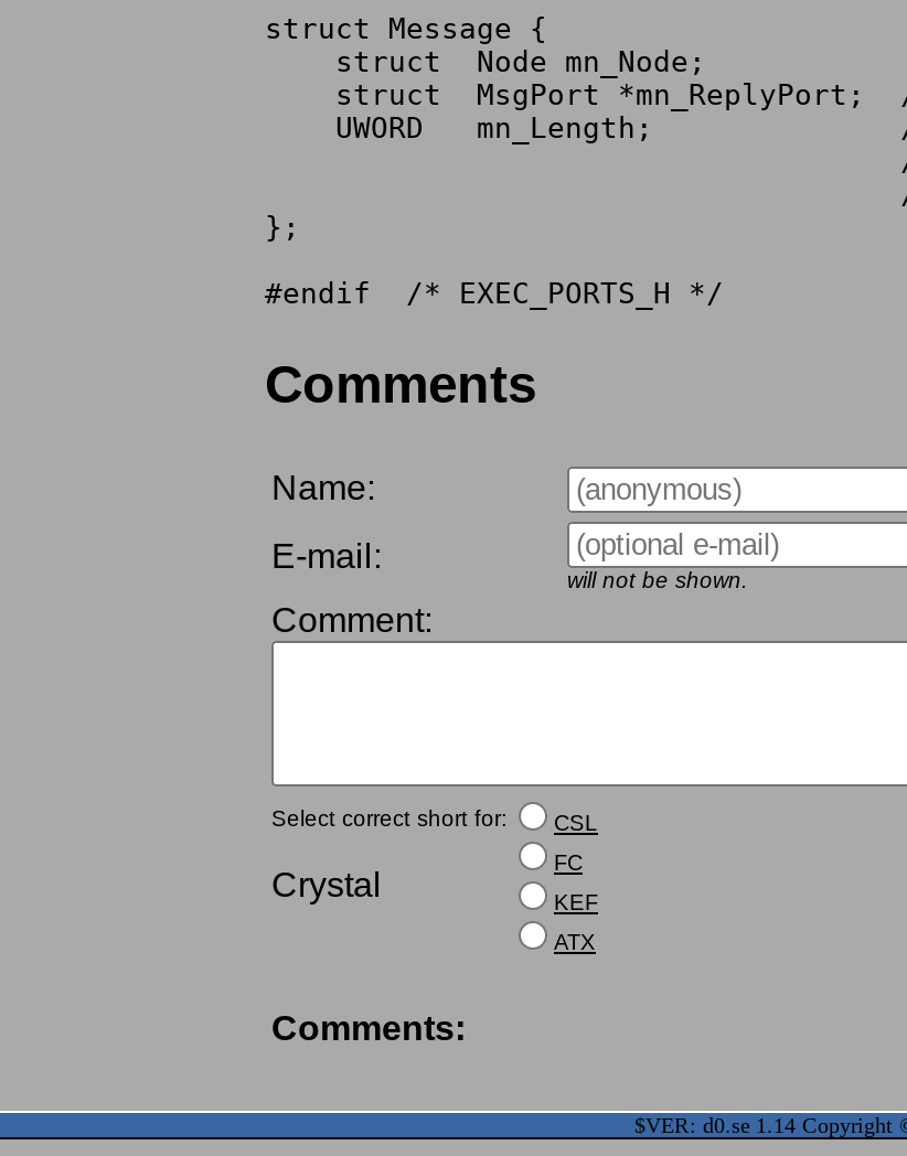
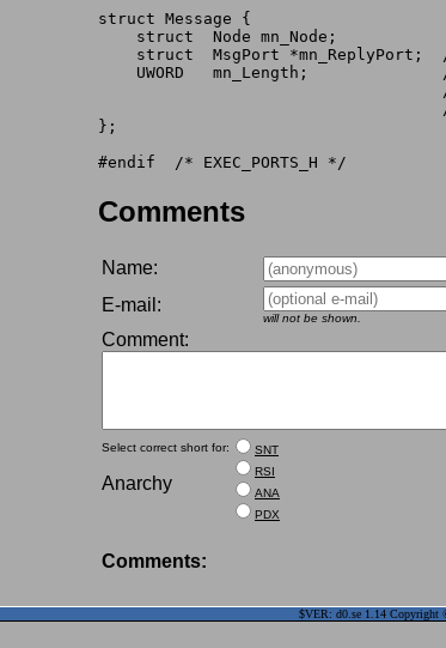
- CSL
+ SNT

- FC
+ RSI

- Crystal
+ Anarchy

- KEF
+ ANA

- ATX
+ PDX
